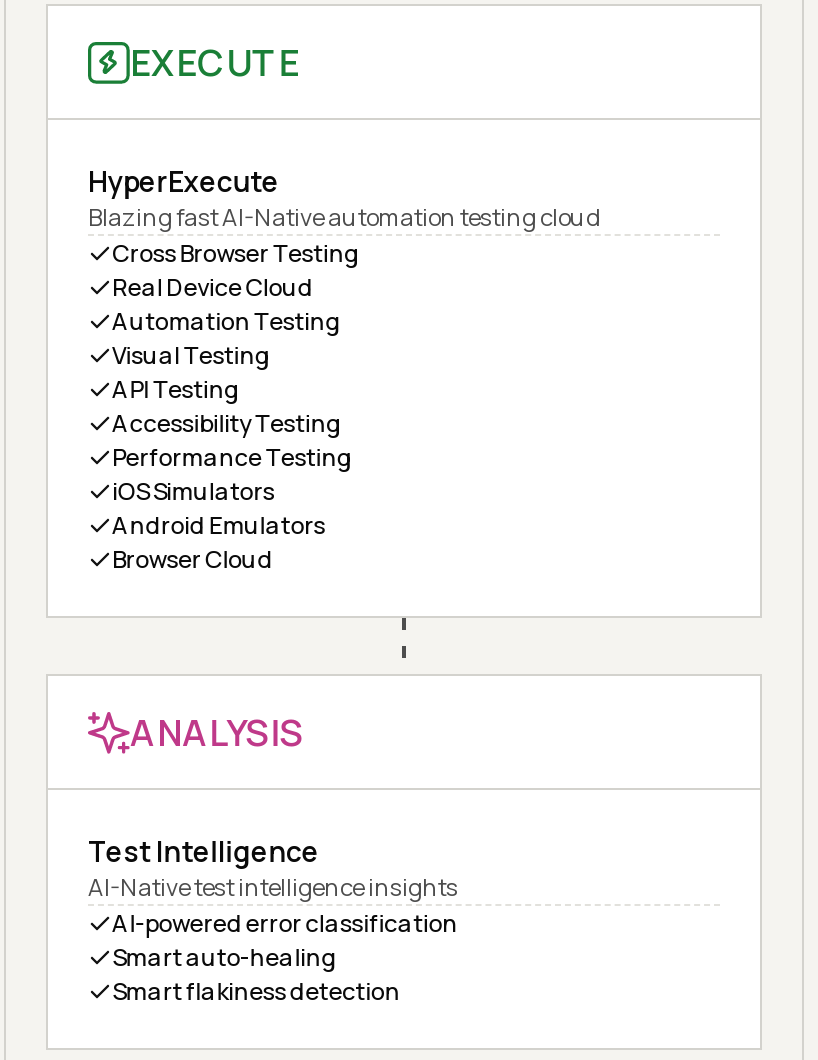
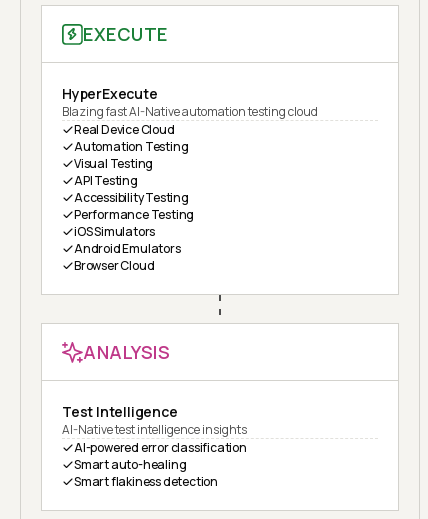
- Cross Browser Testing
